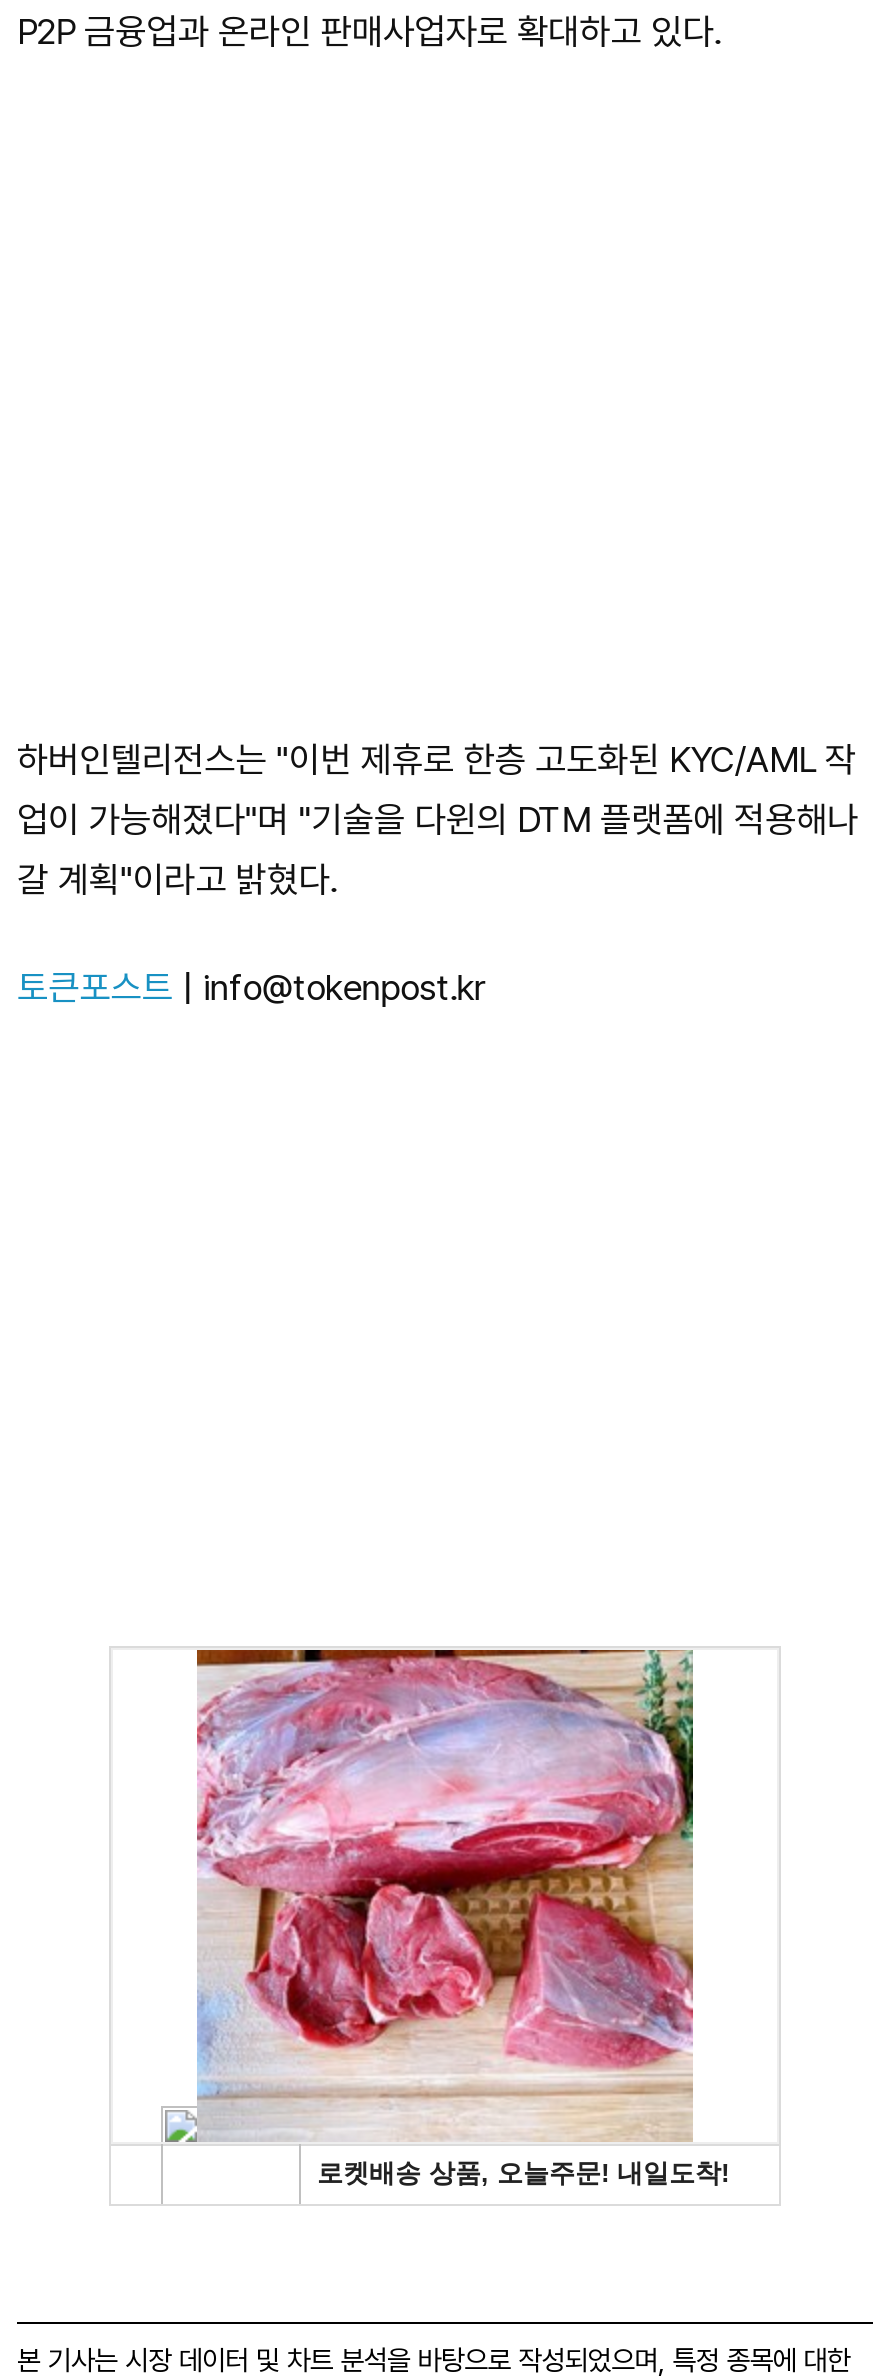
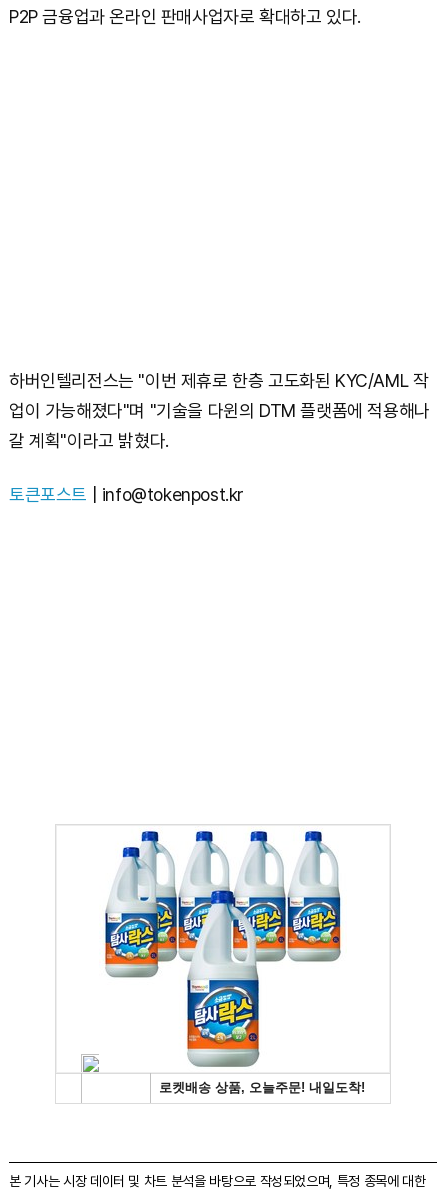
- [image]
+ [image]
